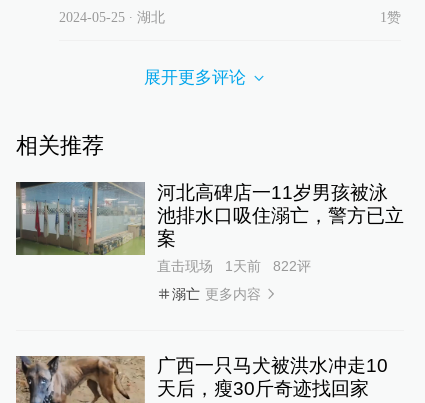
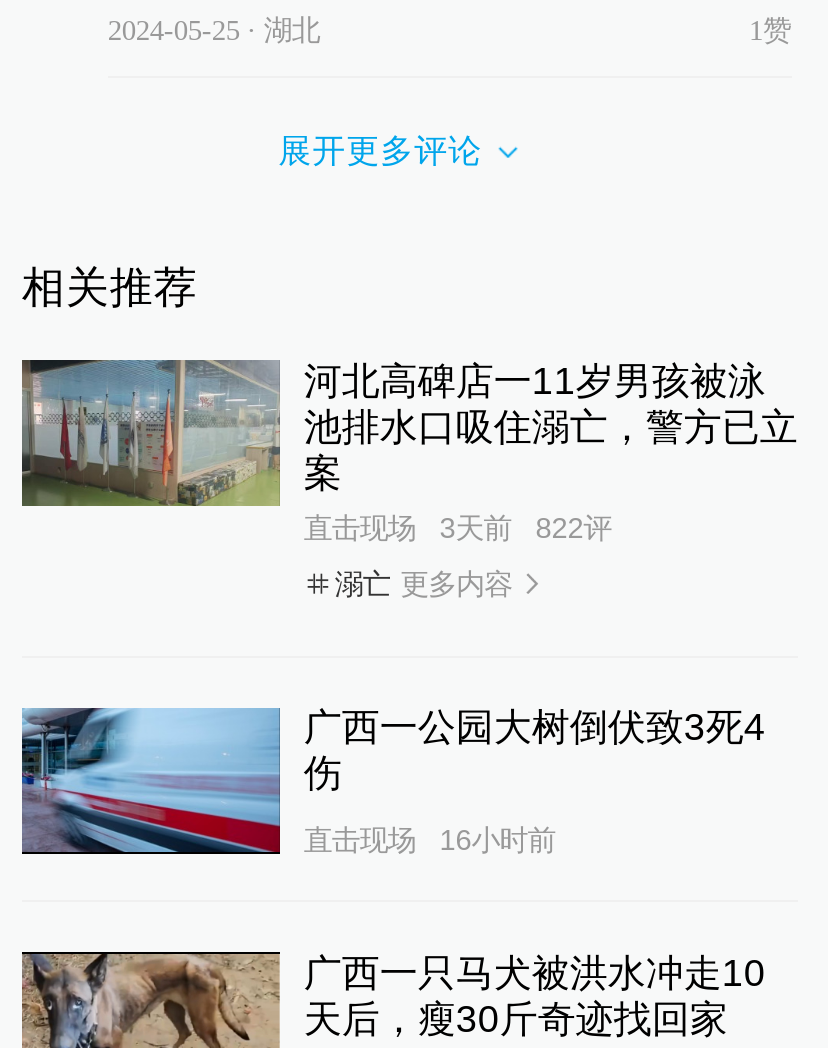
- 直击现场 1天前 822评
+ 直击现场 3天前 822评

+ [image]
+ 广西一公园大树倒伏致3死4
+ 伤
+ 直击现场
+ 16小时前
